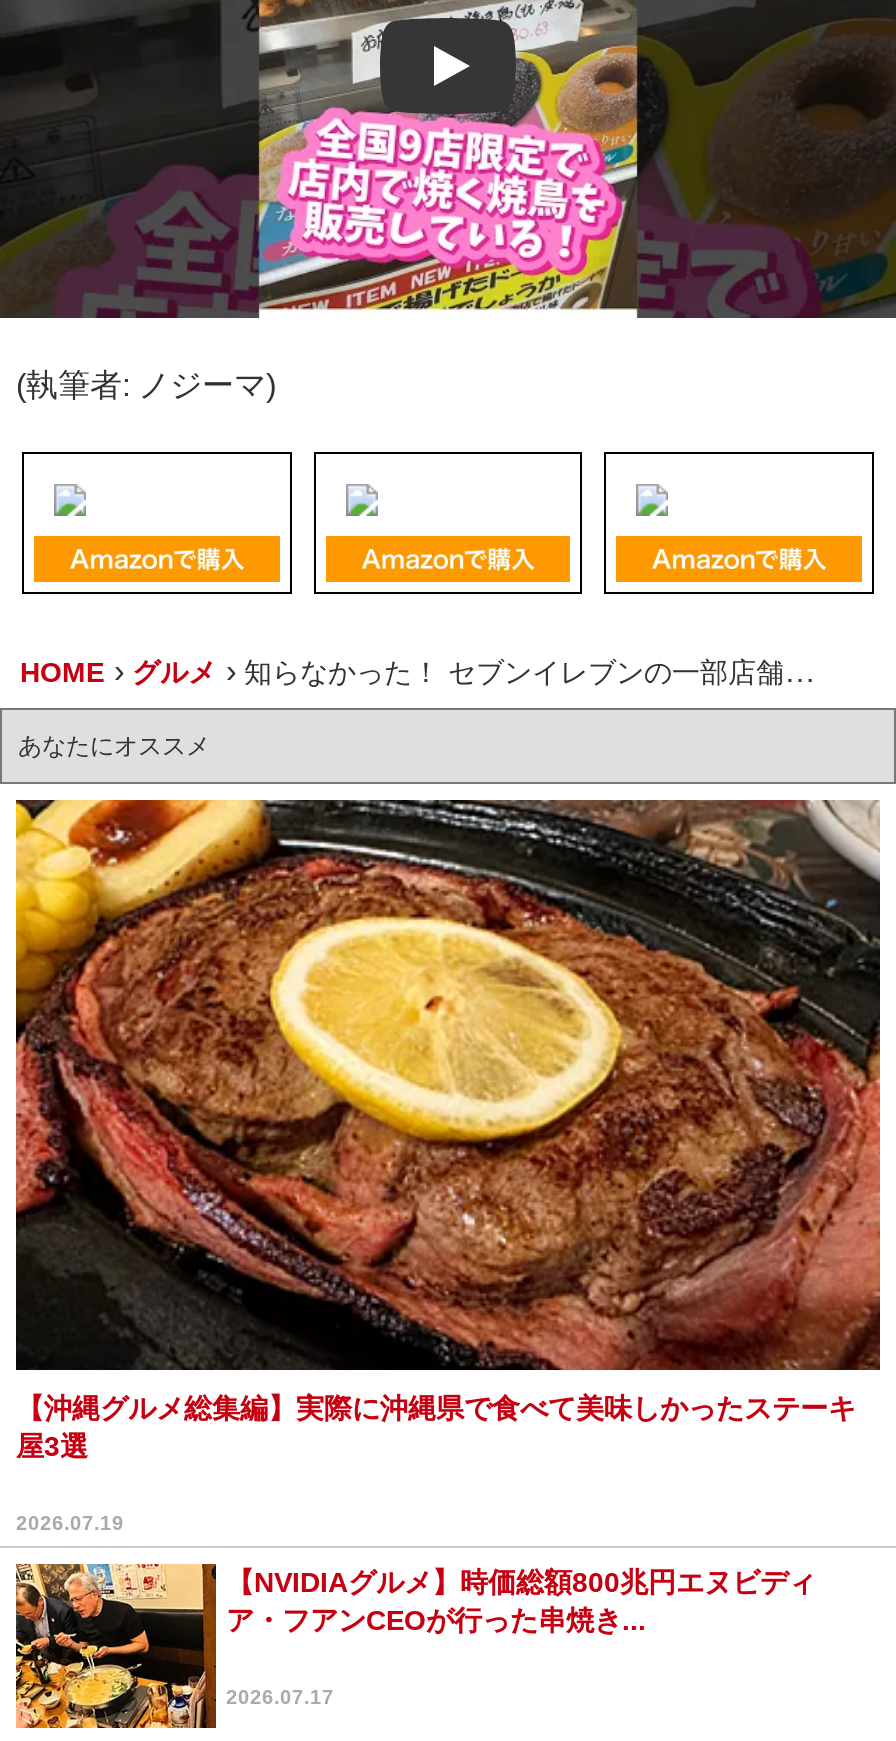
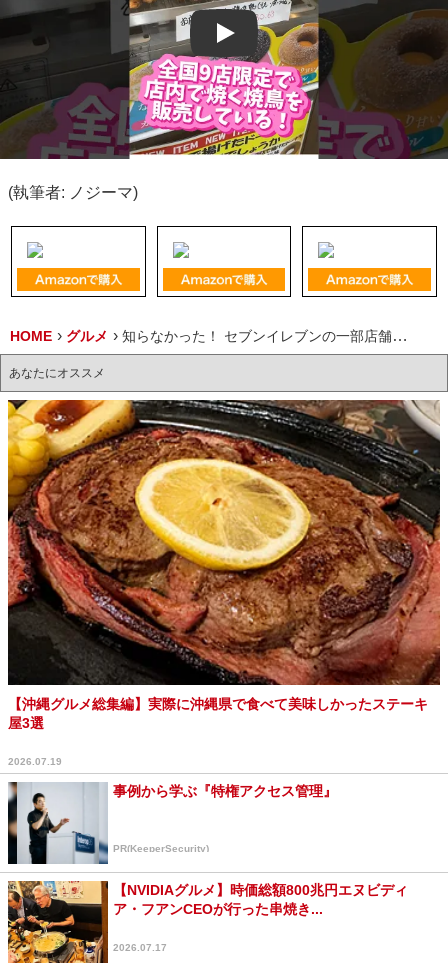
+ [image]
+ 事例から学ぶ『特権アクセス管理』

+ PR(KeeperSecurity)
